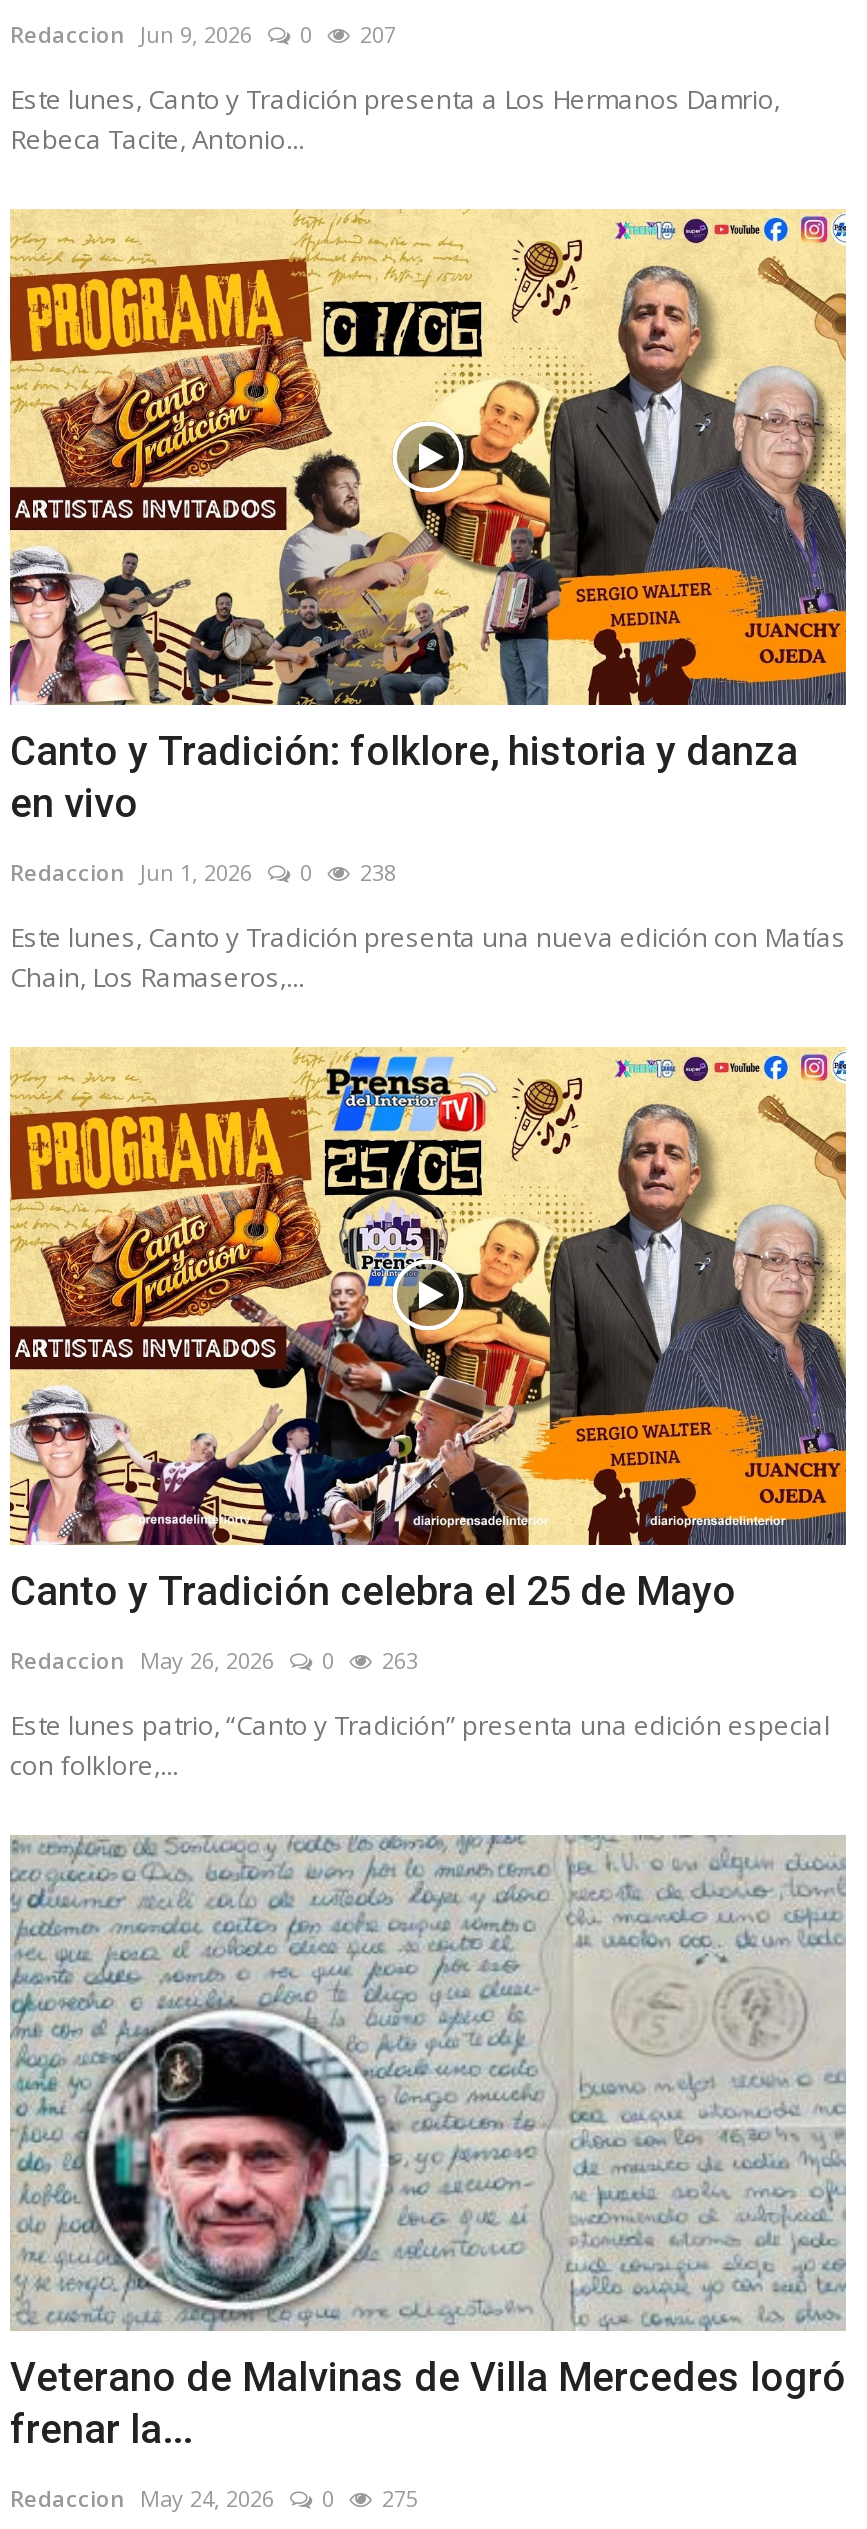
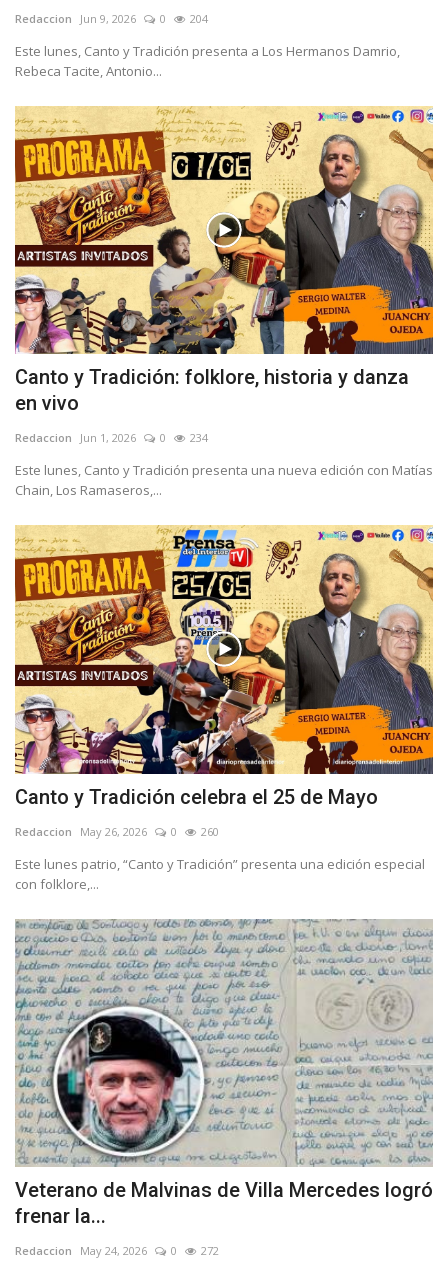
- Redaccion Jun 9, 2026 0 207
+ Redaccion Jun 9, 2026 0 204

- Redaccion Jun 1, 2026 0 238
+ Redaccion Jun 1, 2026 0 234

- Redaccion May 26, 2026 0 263
+ Redaccion May 26, 2026 0 260

- Redaccion May 24, 2026 0 275
+ Redaccion May 24, 2026 0 272
